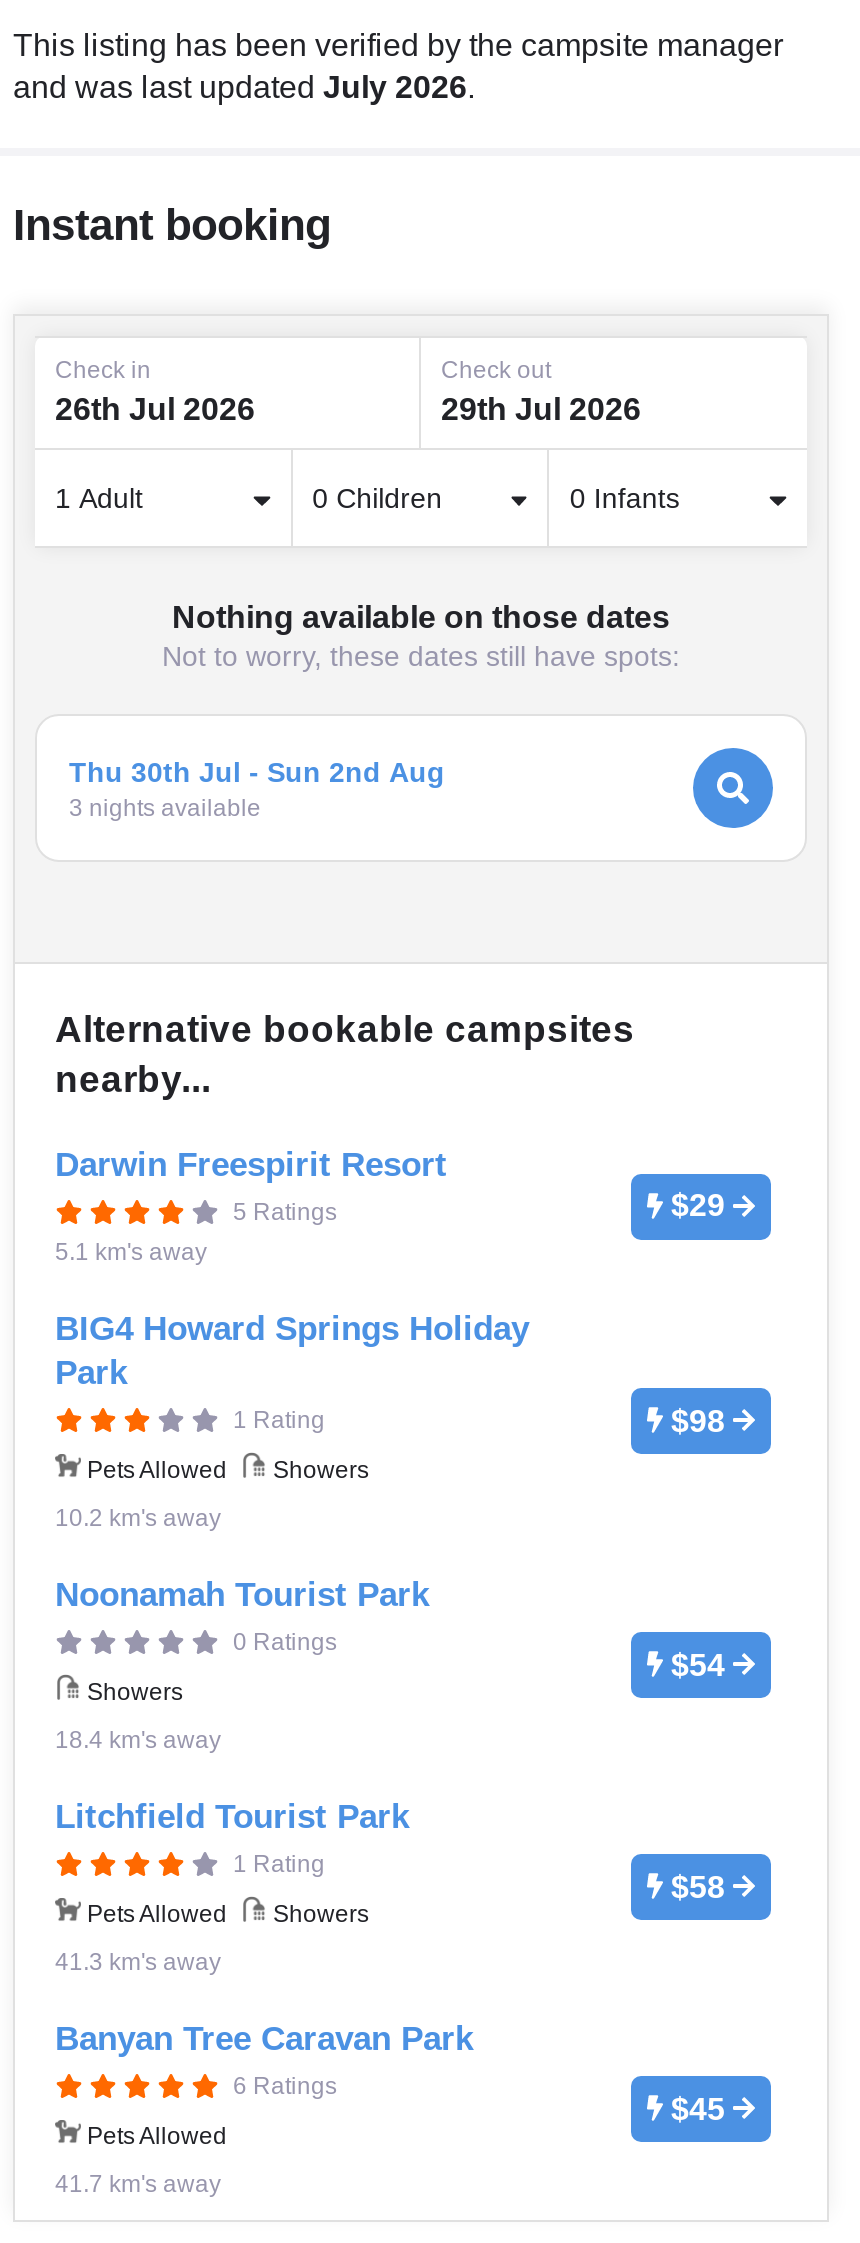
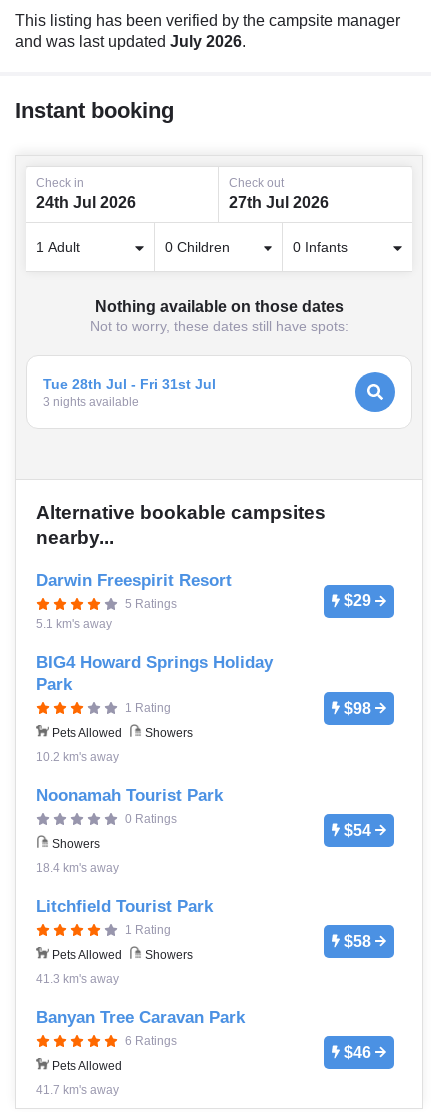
- 26th Jul 2026
+ 24th Jul 2026

- 29th Jul 2026
+ 27th Jul 2026

- Thu 30th Jul - Sun 2nd Aug
+ Tue 28th Jul - Fri 31st Jul

- $45
+ $46
